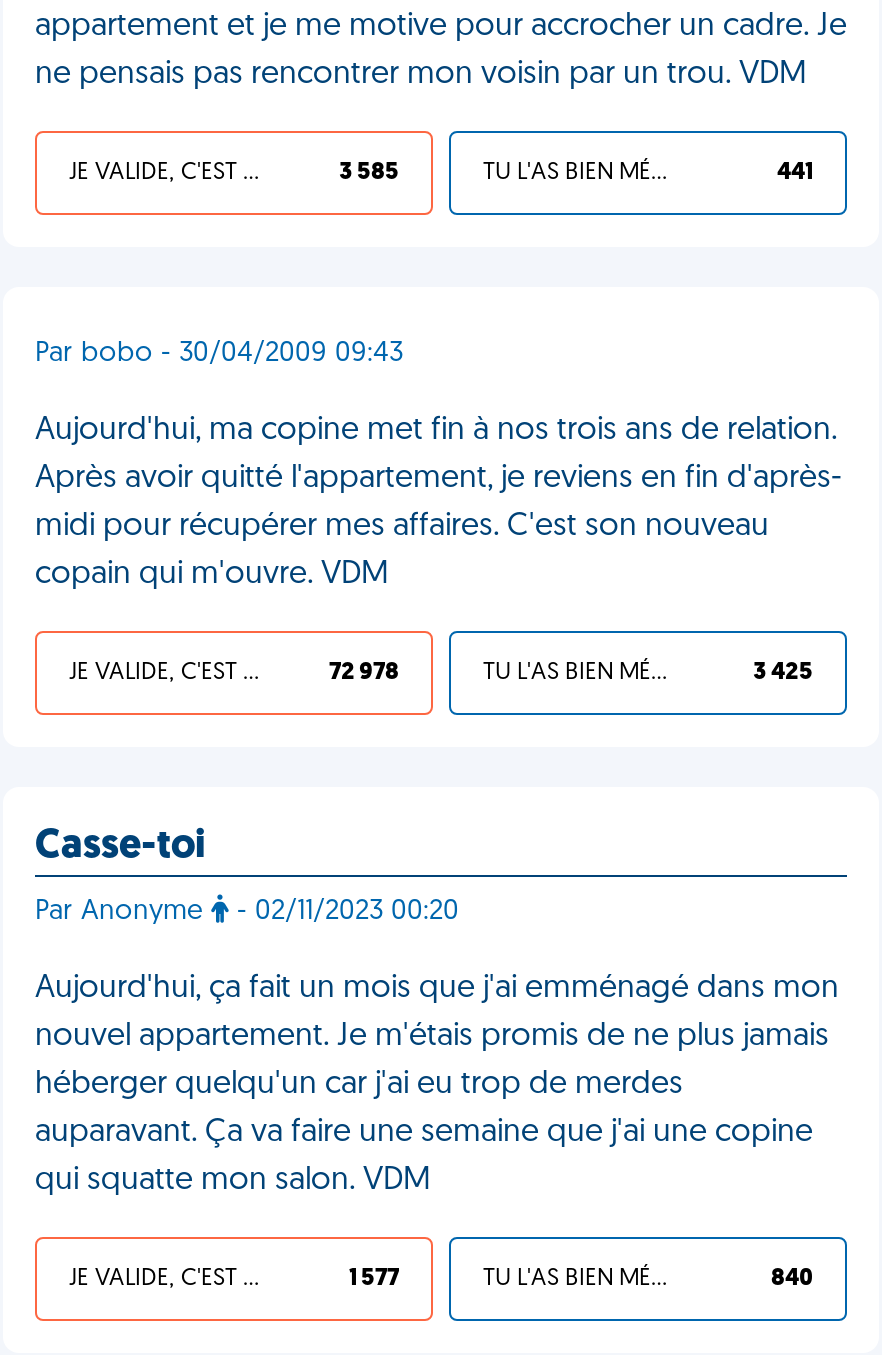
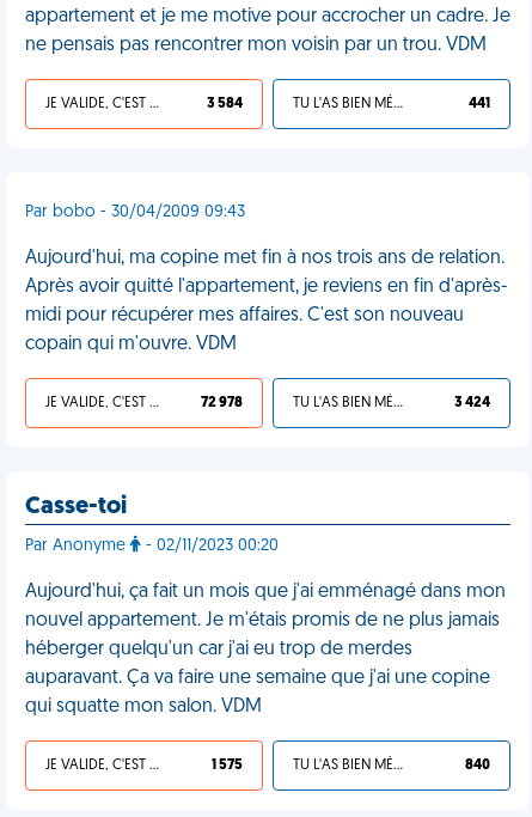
- 3 585
+ 3 584

- 3 425
+ 3 424

- 1 577
+ 1 575
